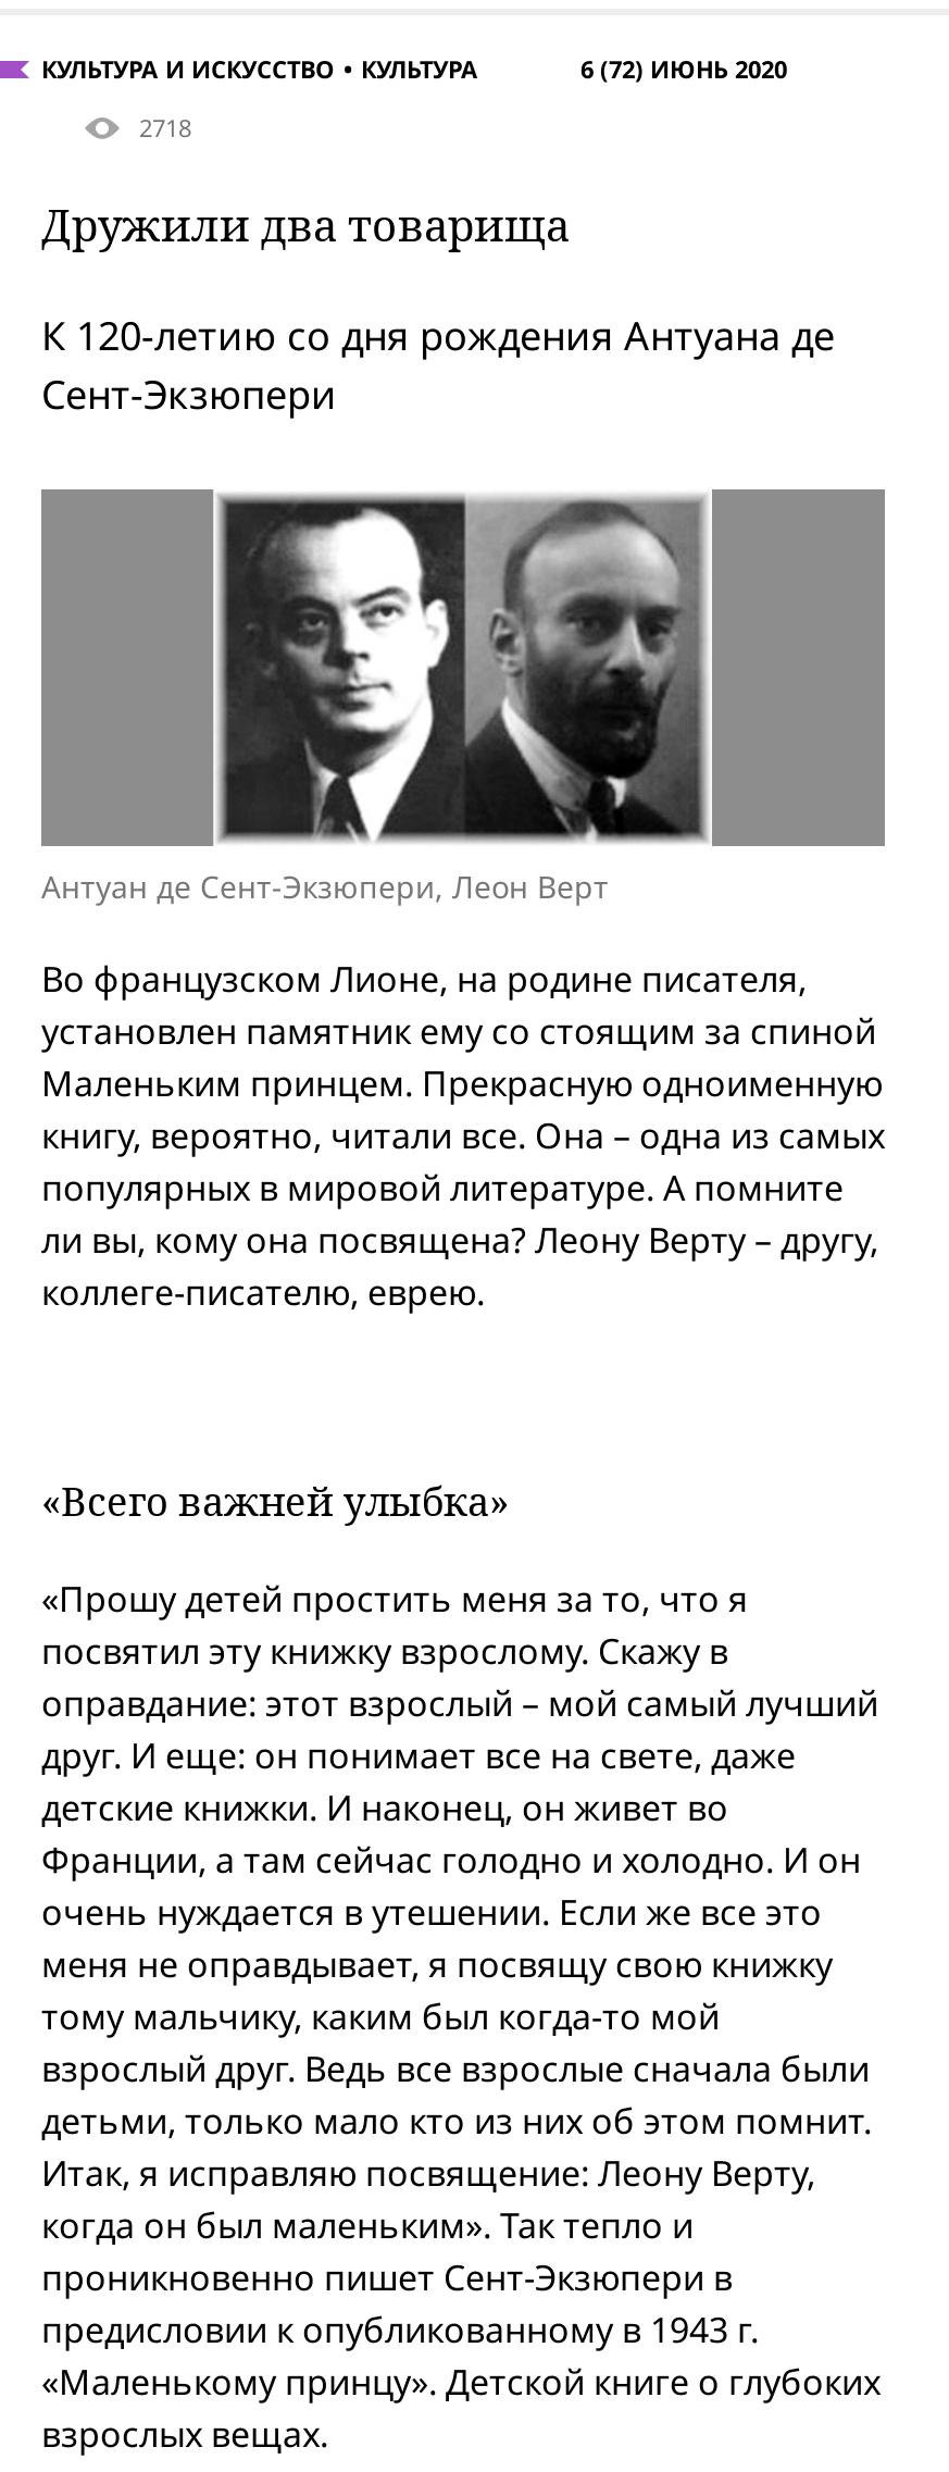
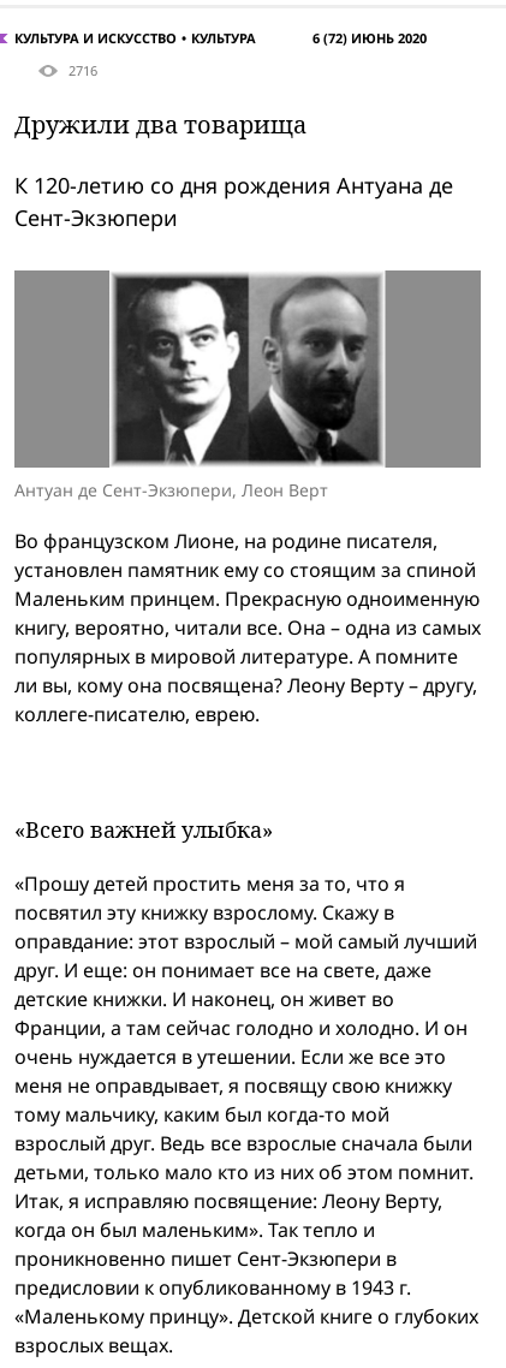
- 2718
+ 2716
